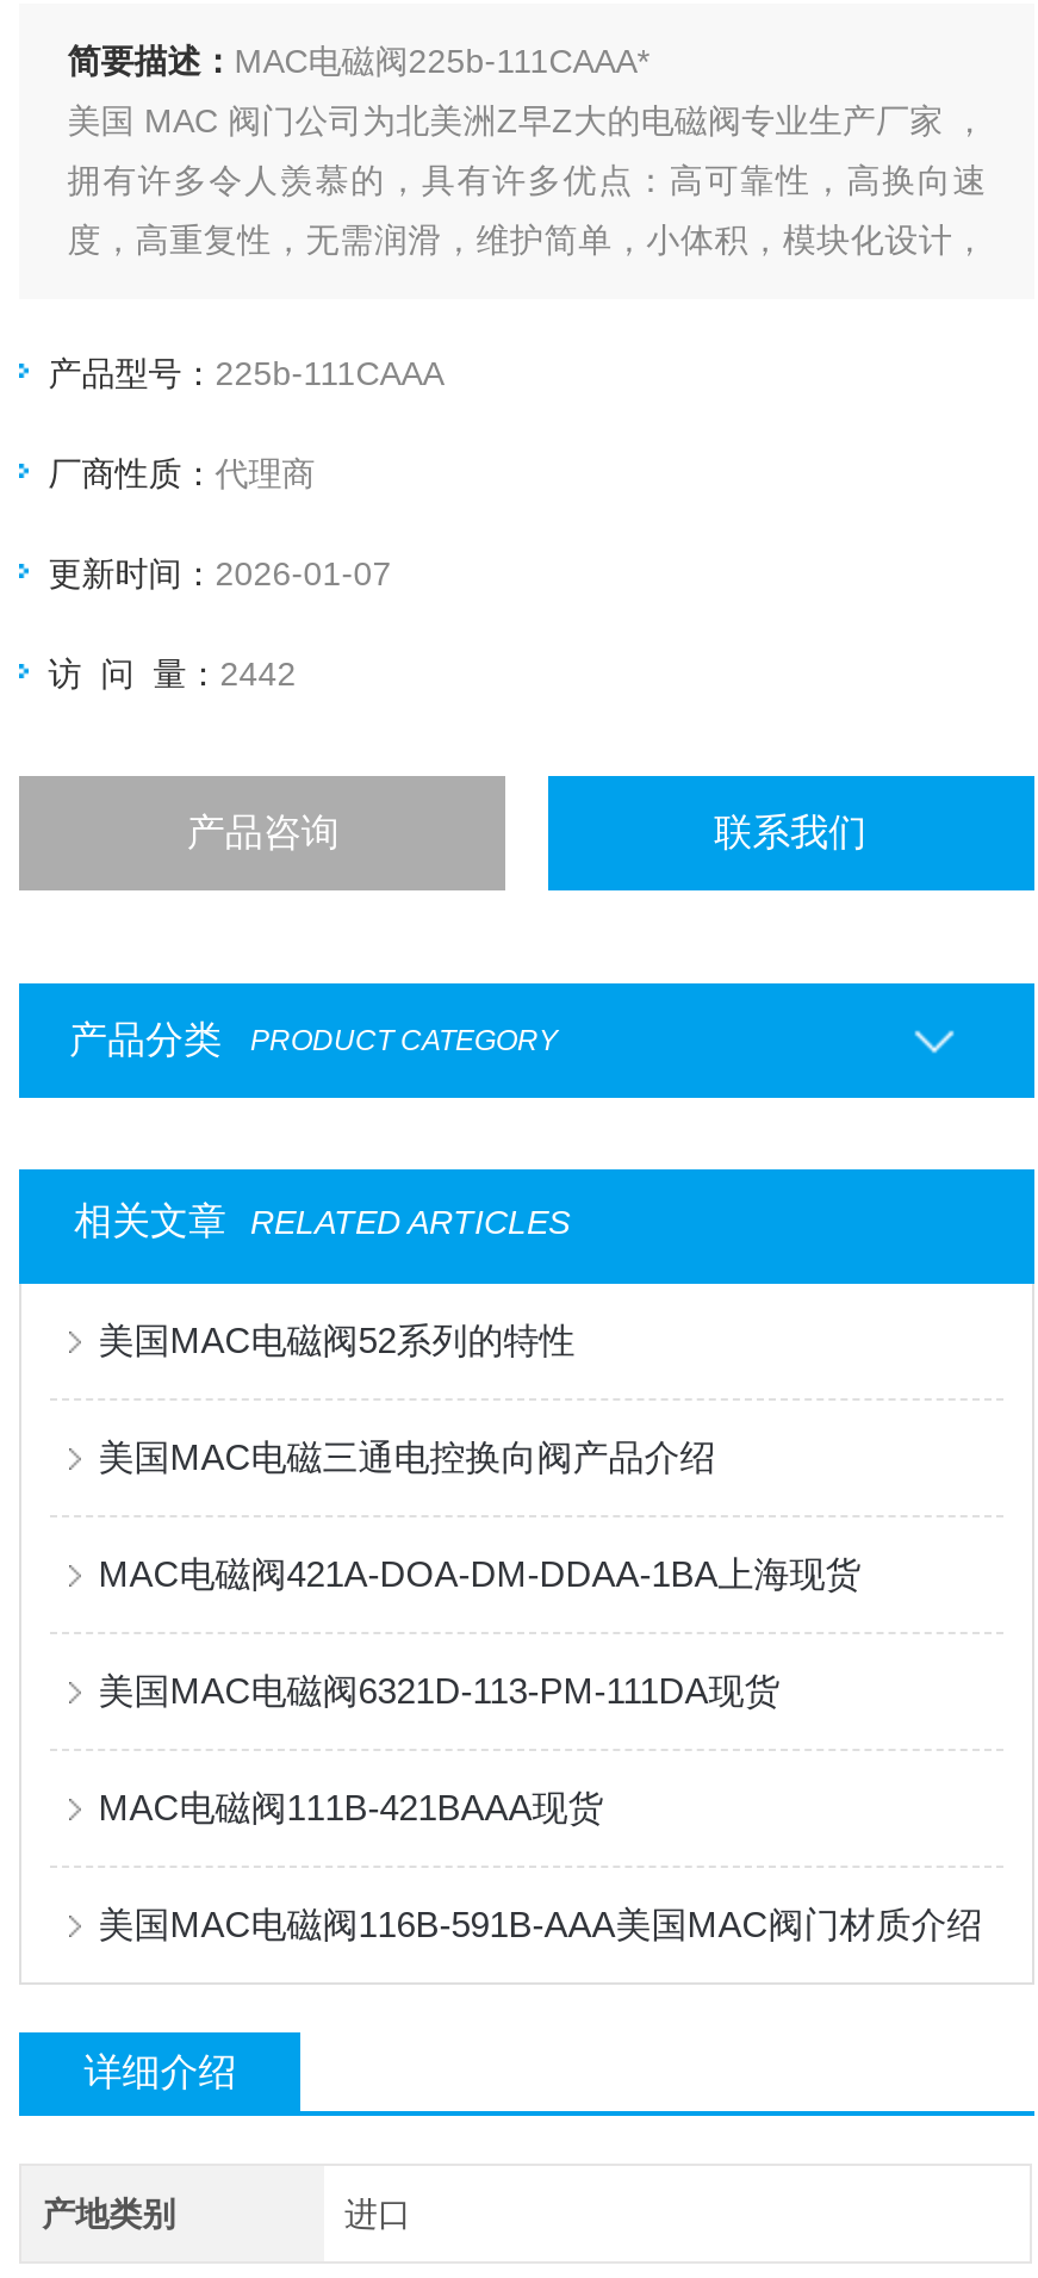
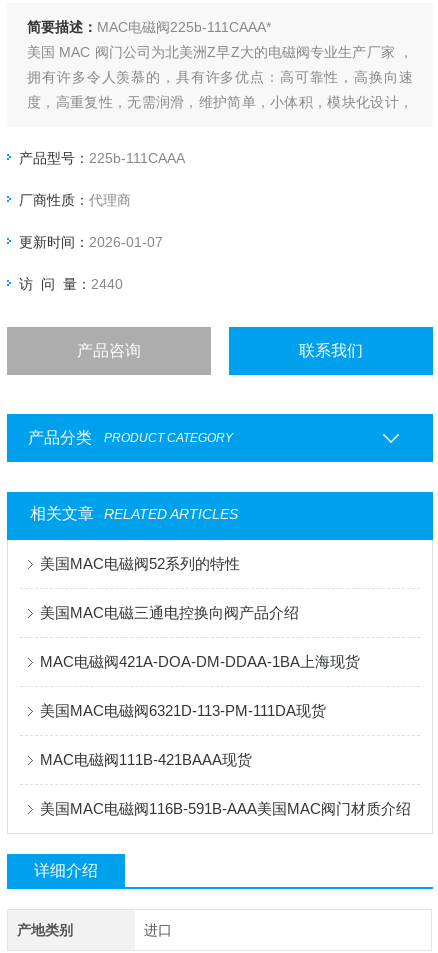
- 访 问 量：2442
+ 访 问 量：2440
